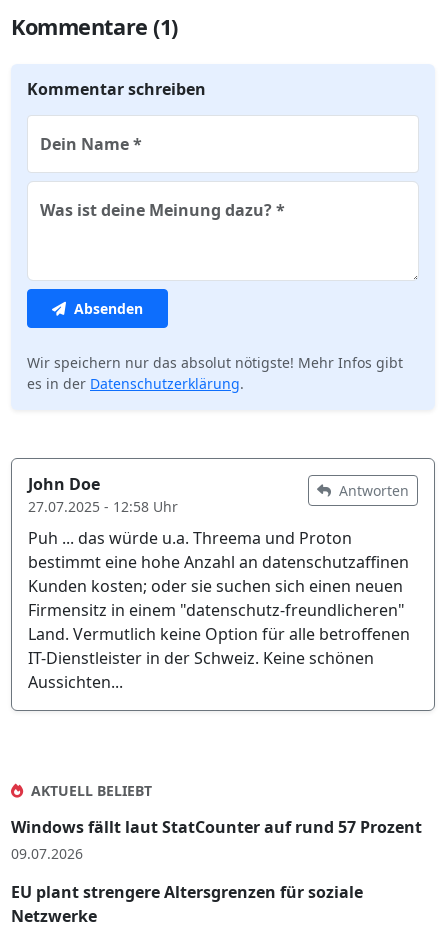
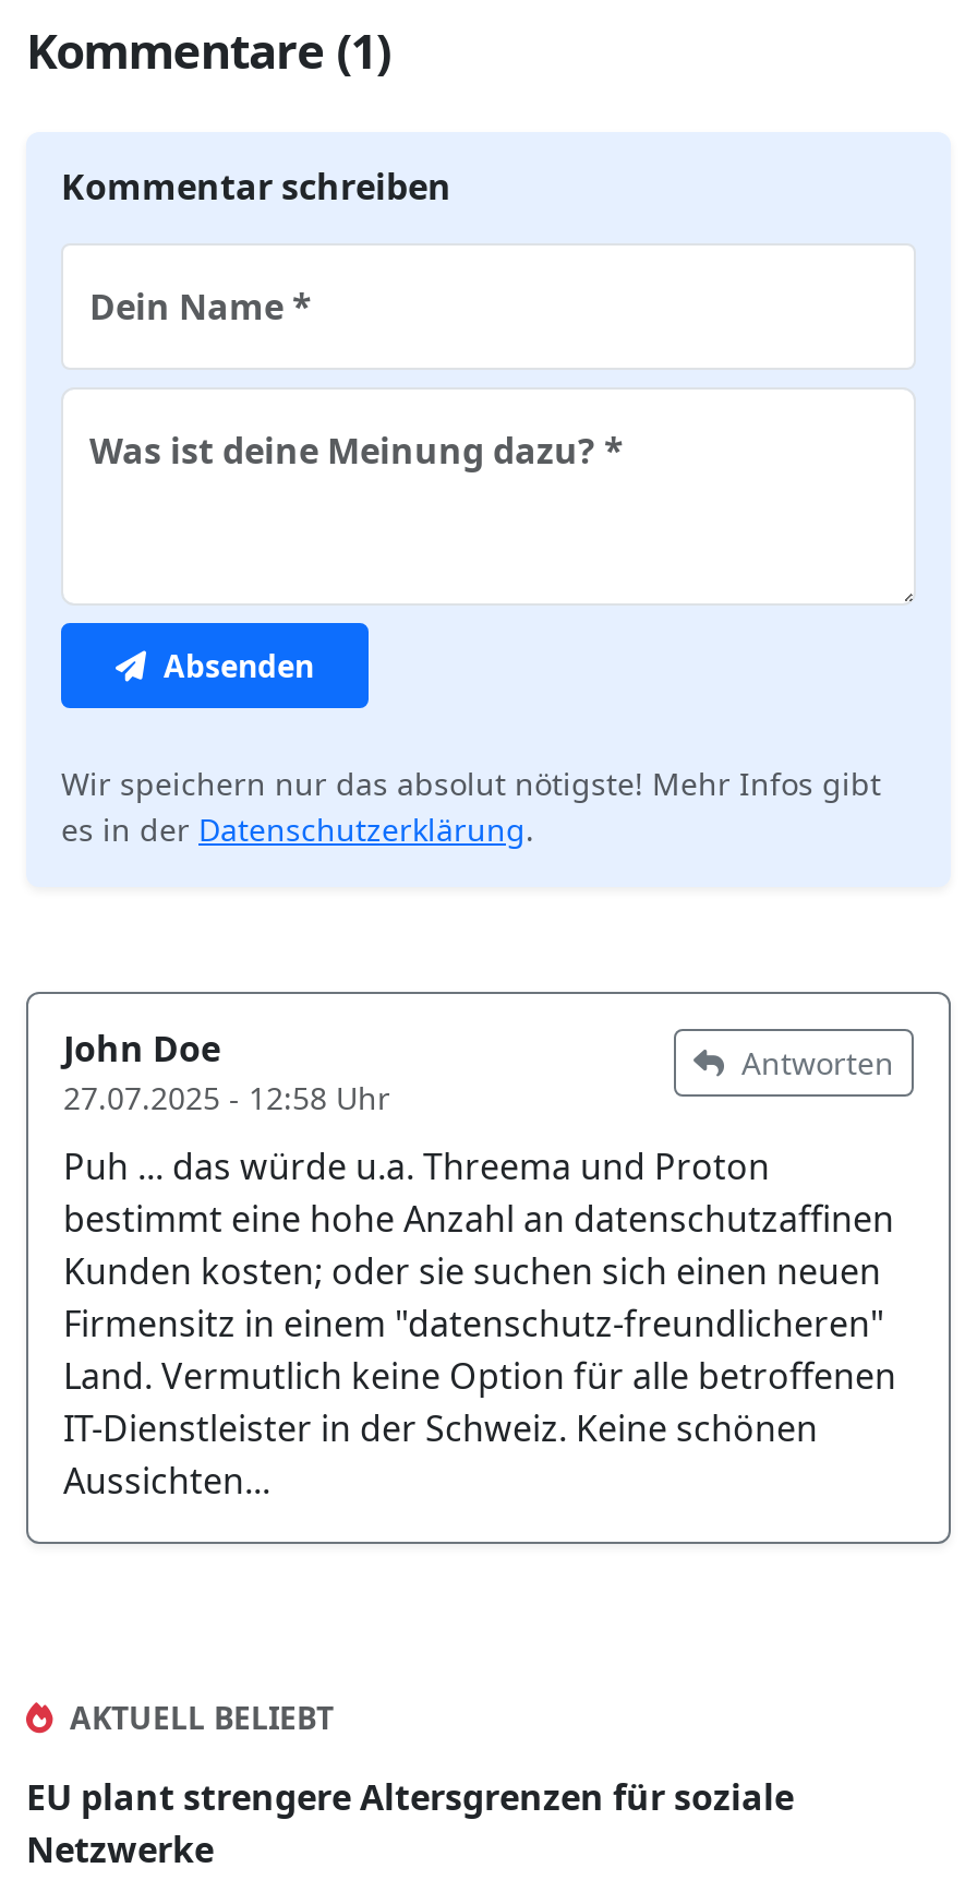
- Windows fällt laut StatCounter auf rund 57 Prozent
- 09.07.2026
